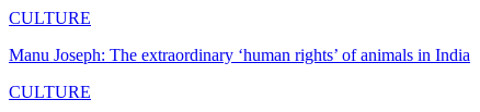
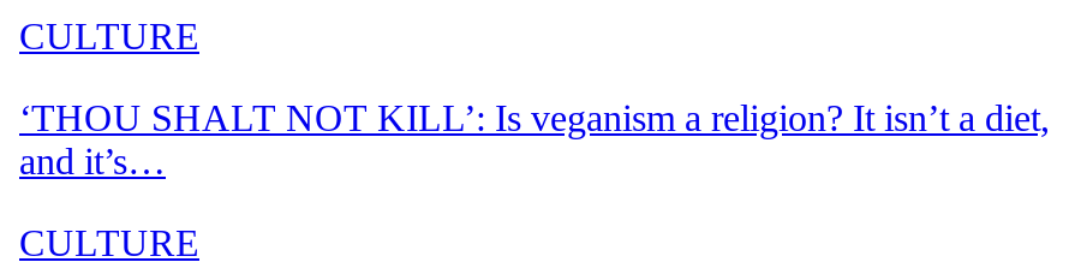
- Manu Joseph: The extraordinary ‘human rights’ of animals in India
+ ‘THOU SHALT NOT KILL’: Is veganism a religion? It isn’t a diet,
+ and it’s…
